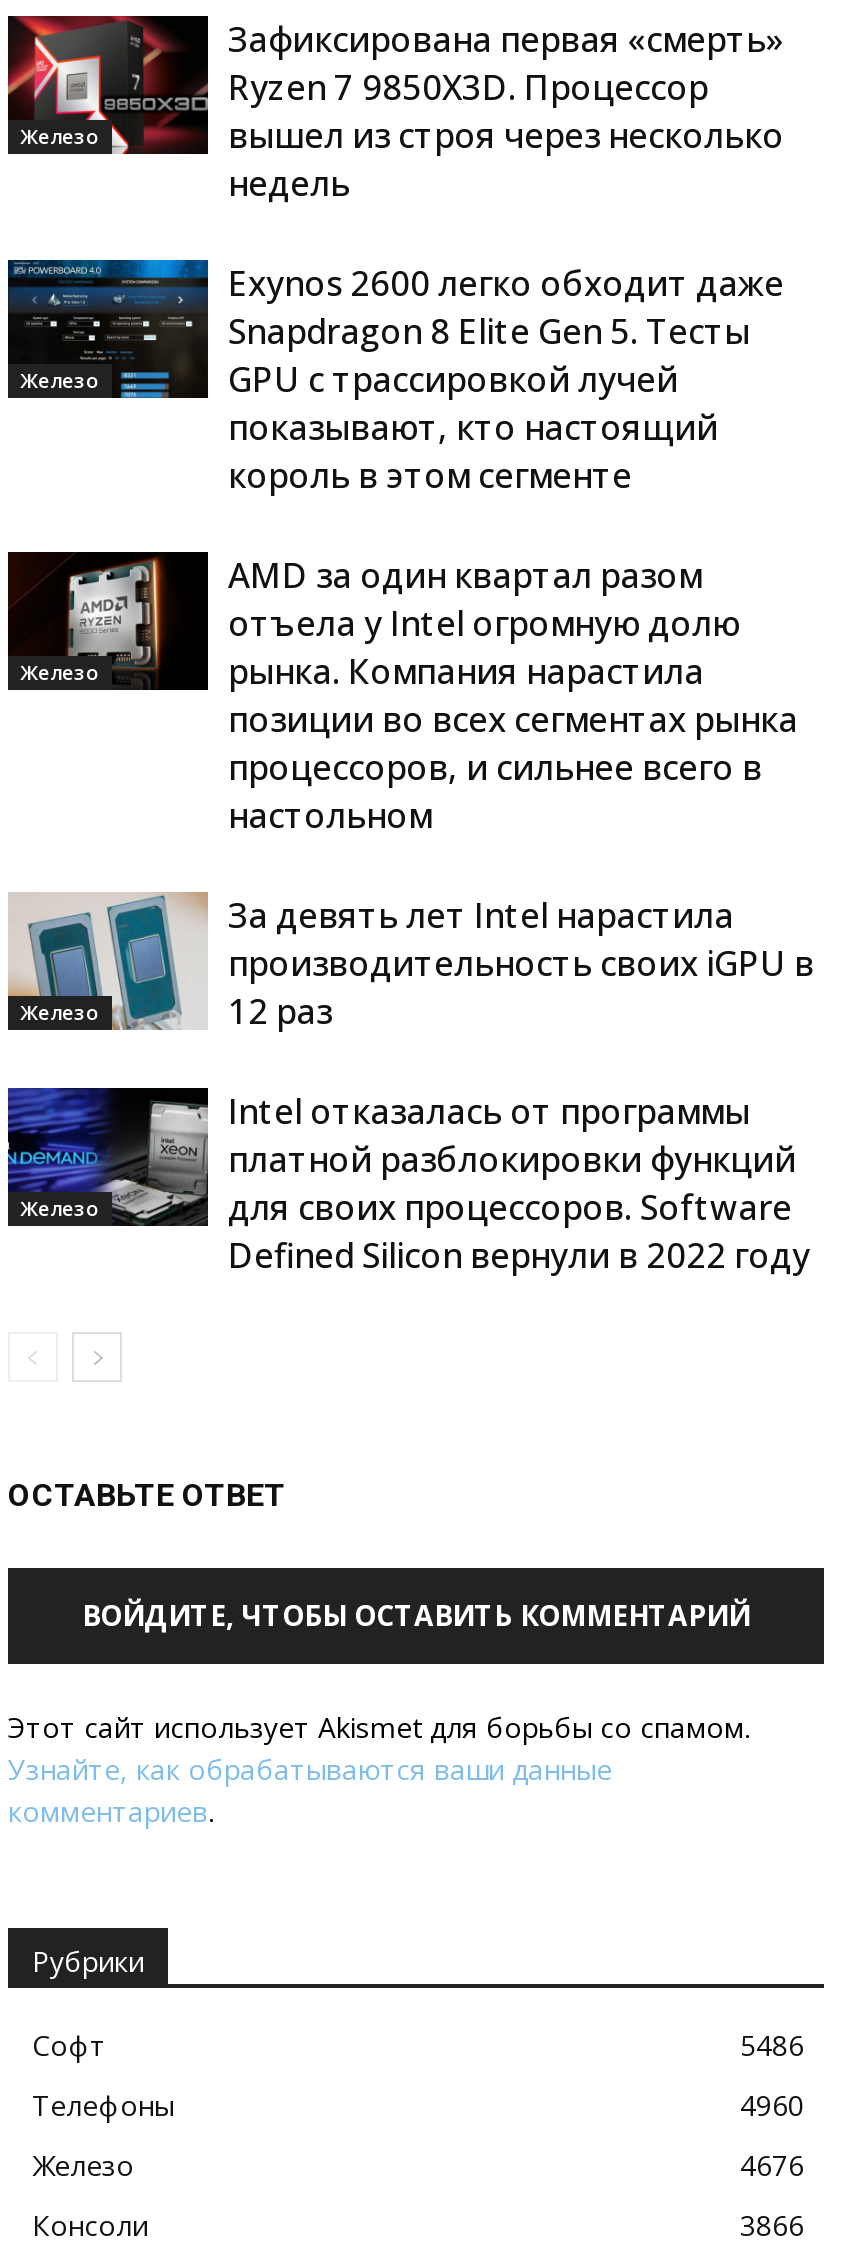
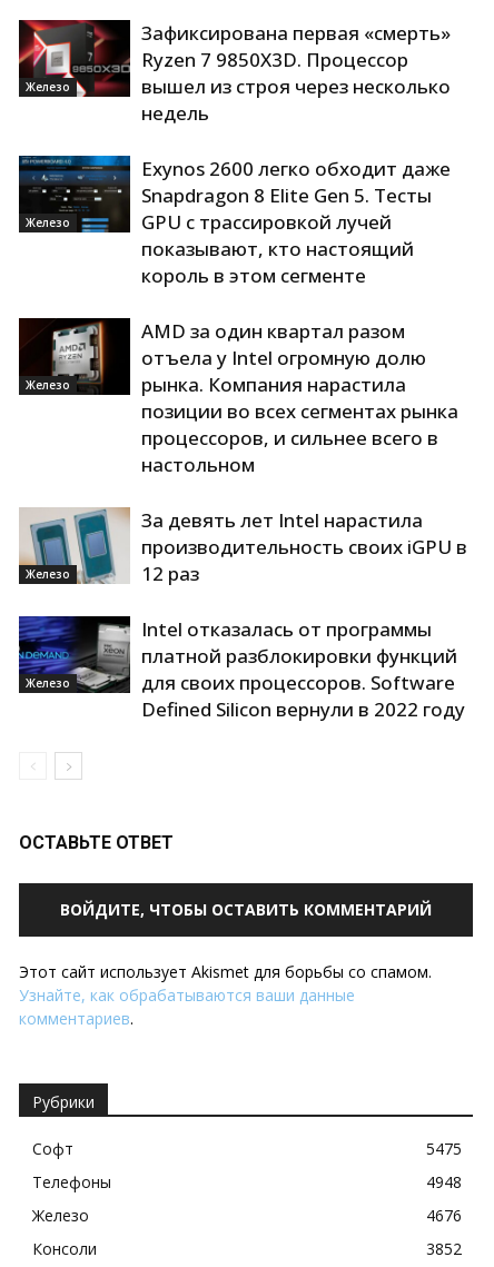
- 5486
+ 5475

- 4960
+ 4948

- 3866
+ 3852
